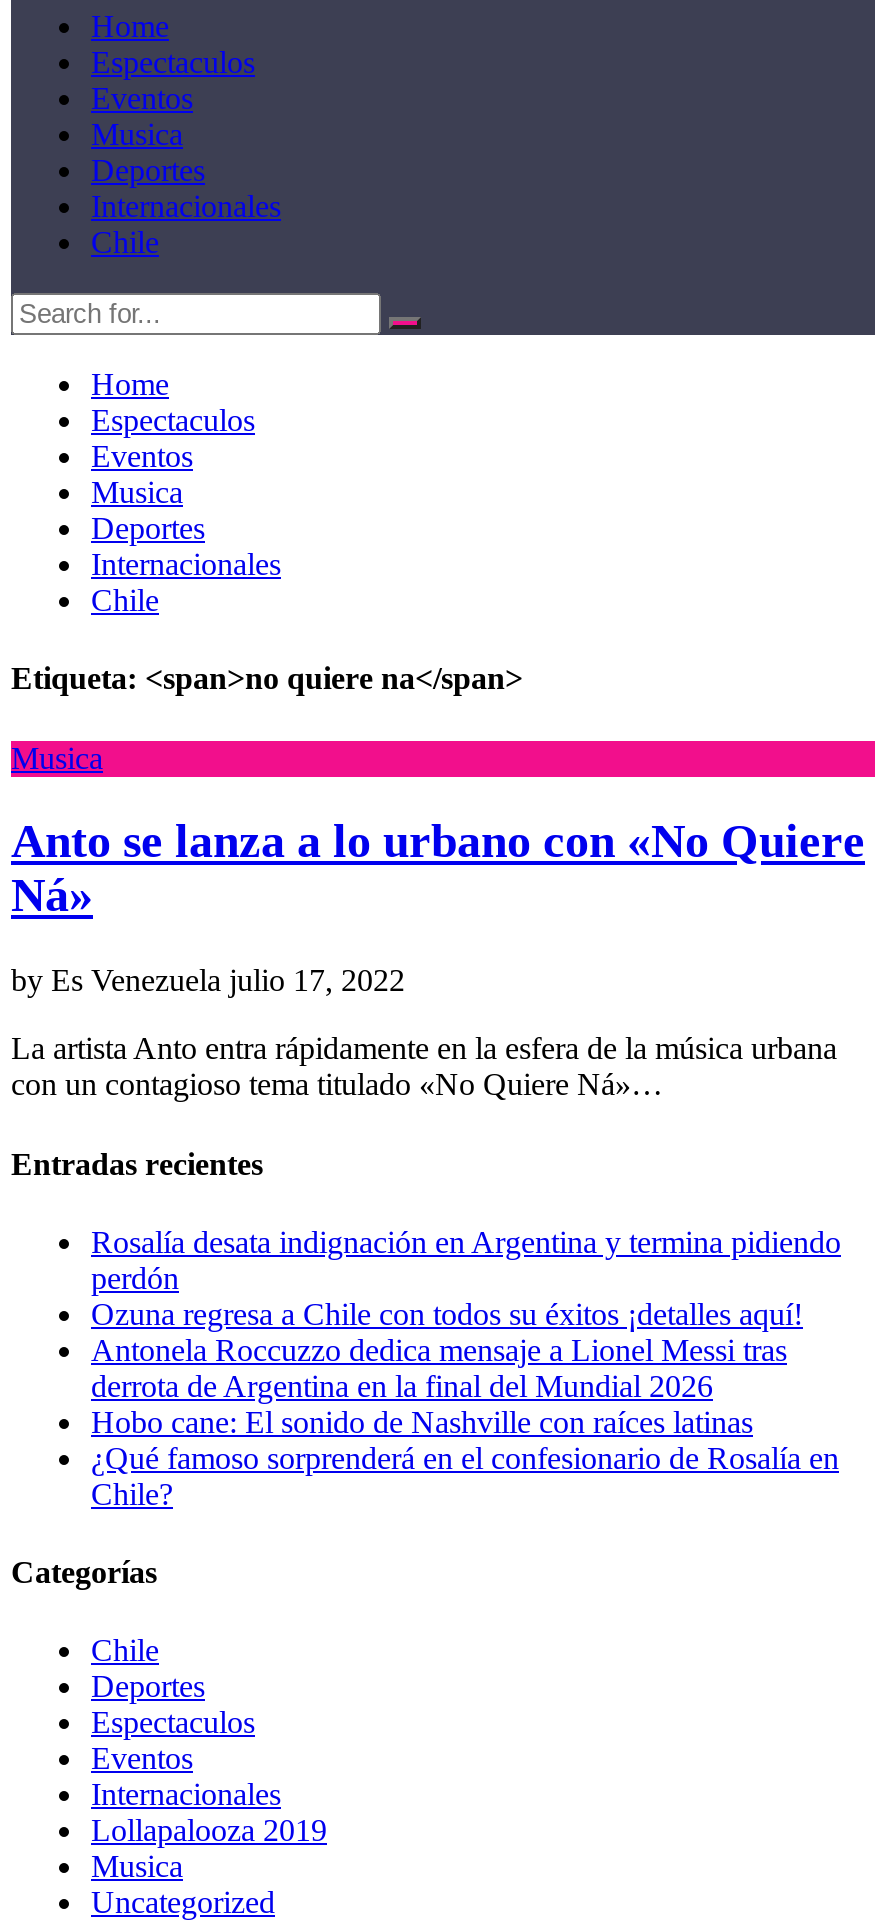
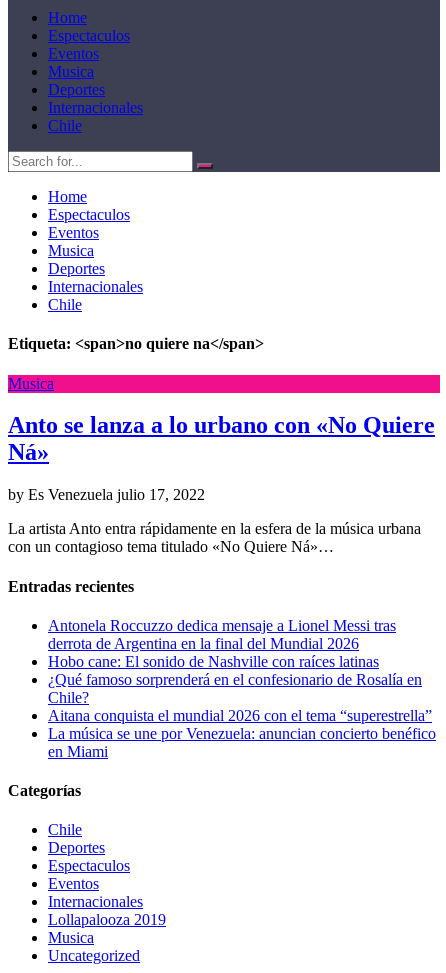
- Rosalía desata indignación en Argentina y termina pidiendo
- perdón
- Ozuna regresa a Chile con todos su éxitos ¡detalles aquí!

moved up: Antonela Roccuzzo dedica mensaje a Lionel Messi tras | derrota de Argentina en la final del Mundial 2026 | Hobo cane: El sonido de Nashville con raíces latinas | ¿Qué famoso sorprenderá en el confesionario de Rosalía en | Chile?

+ Aitana conquista el mundial 2026 con el tema “superestrella”
+ La música se une por Venezuela: anuncian concierto benéfico
+ en Miami
